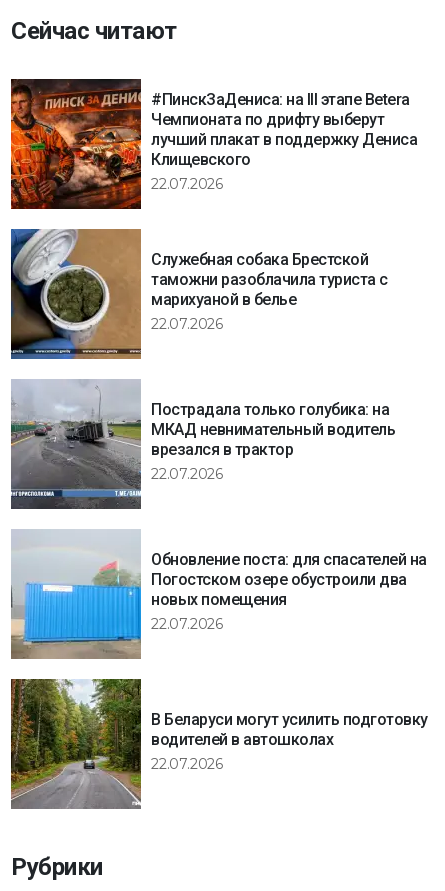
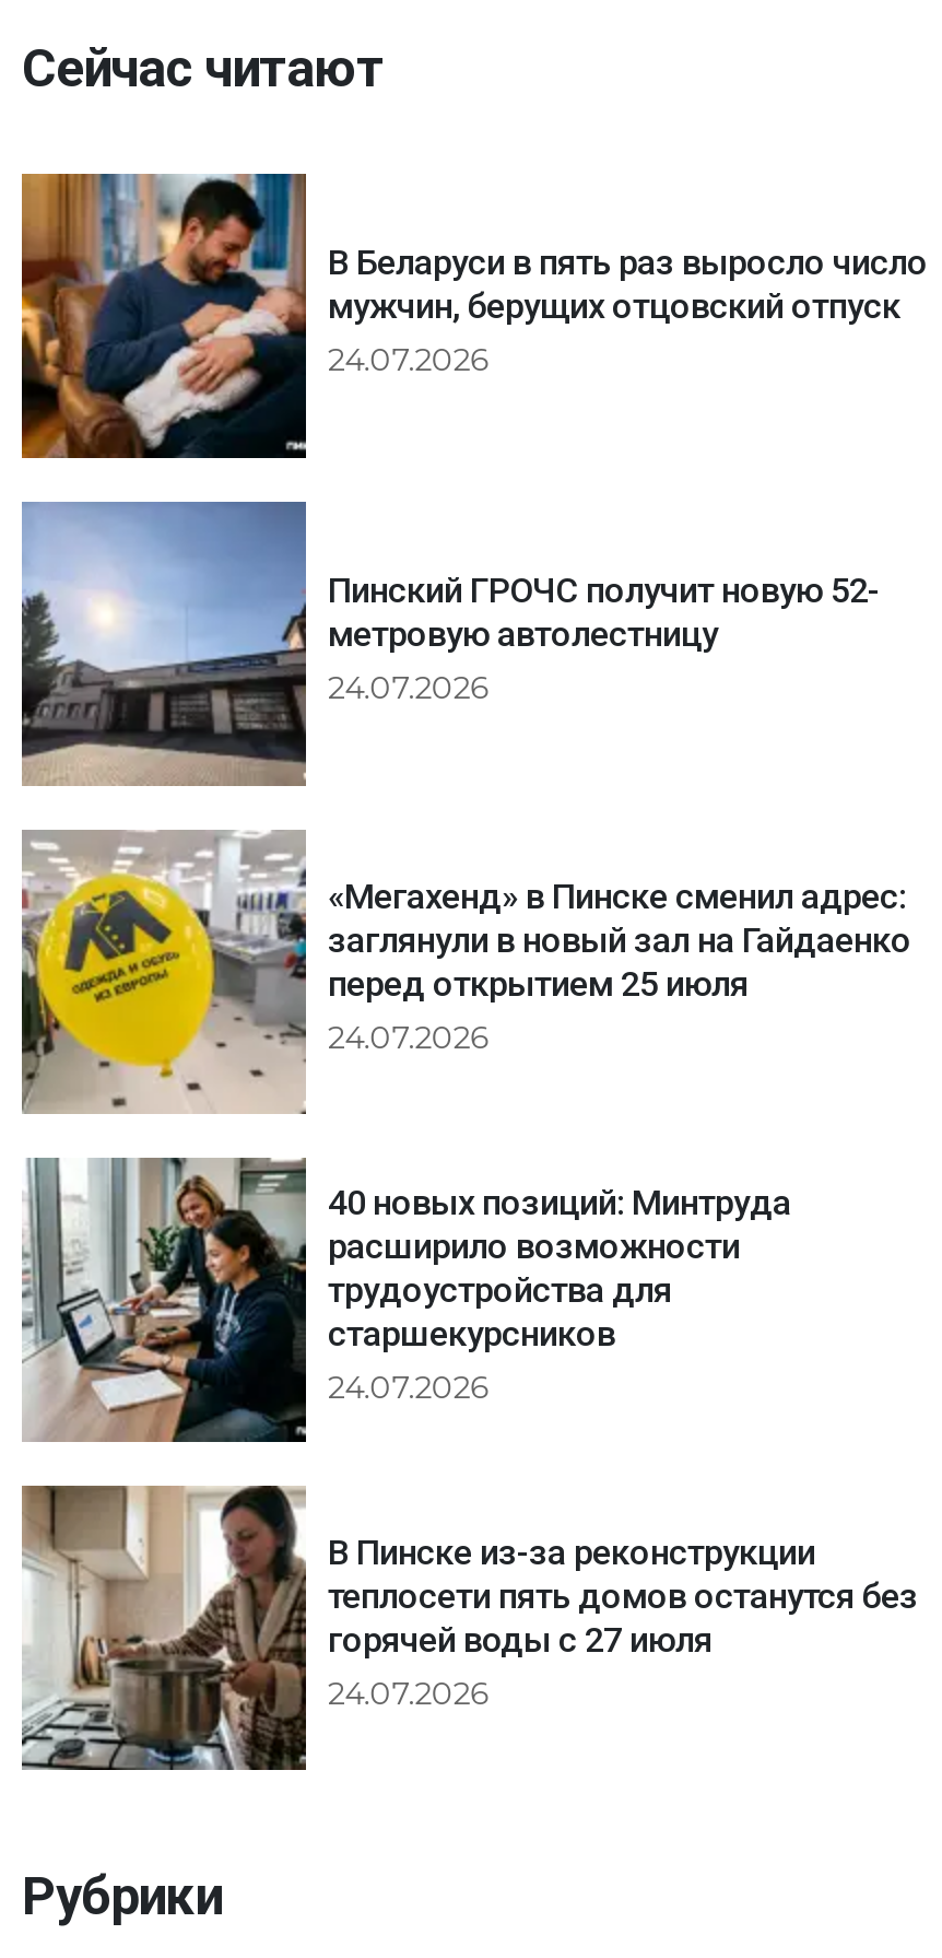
- [image]
- #ПинскЗаДениса: на III этапе Betera
- Чемпионата по дрифту выберут
- лучший плакат в поддержку Дениса
- Клищевского
- 22.07.2026
+ [image]
+ В Беларуси в пять раз выросло число
+ мужчин, берущих отцовский отпуск
+ 24.07.2026

- [image]
- Служебная собака Брестской
- таможни разоблачила туриста с
- марихуаной в белье
- 22.07.2026
+ [image]
+ Пинский ГРОЧС получит новую 52-
+ метровую автолестницу
+ 24.07.2026

- [image]
- Пострадала только голубика: на
- МКАД невнимательный водитель
- врезался в трактор
- 22.07.2026
+ [image]
+ «Мегахенд» в Пинске сменил адрес:
+ заглянули в новый зал на Гайдаенко
+ перед открытием 25 июля
+ 24.07.2026

- [image]
- Обновление поста: для спасателей на
- Погостском озере обустроили два
- новых помещения
- 22.07.2026
+ [image]
+ 40 новых позиций: Минтруда
+ расширило возможности
+ трудоустройства для
+ старшекурсников
+ 24.07.2026

- [image]
- В Беларуси могут усилить подготовку
- водителей в автошколах
- 22.07.2026
+ [image]
+ В Пинске из-за реконструкции
+ теплосети пять домов останутся без
+ горячей воды с 27 июля
+ 24.07.2026
